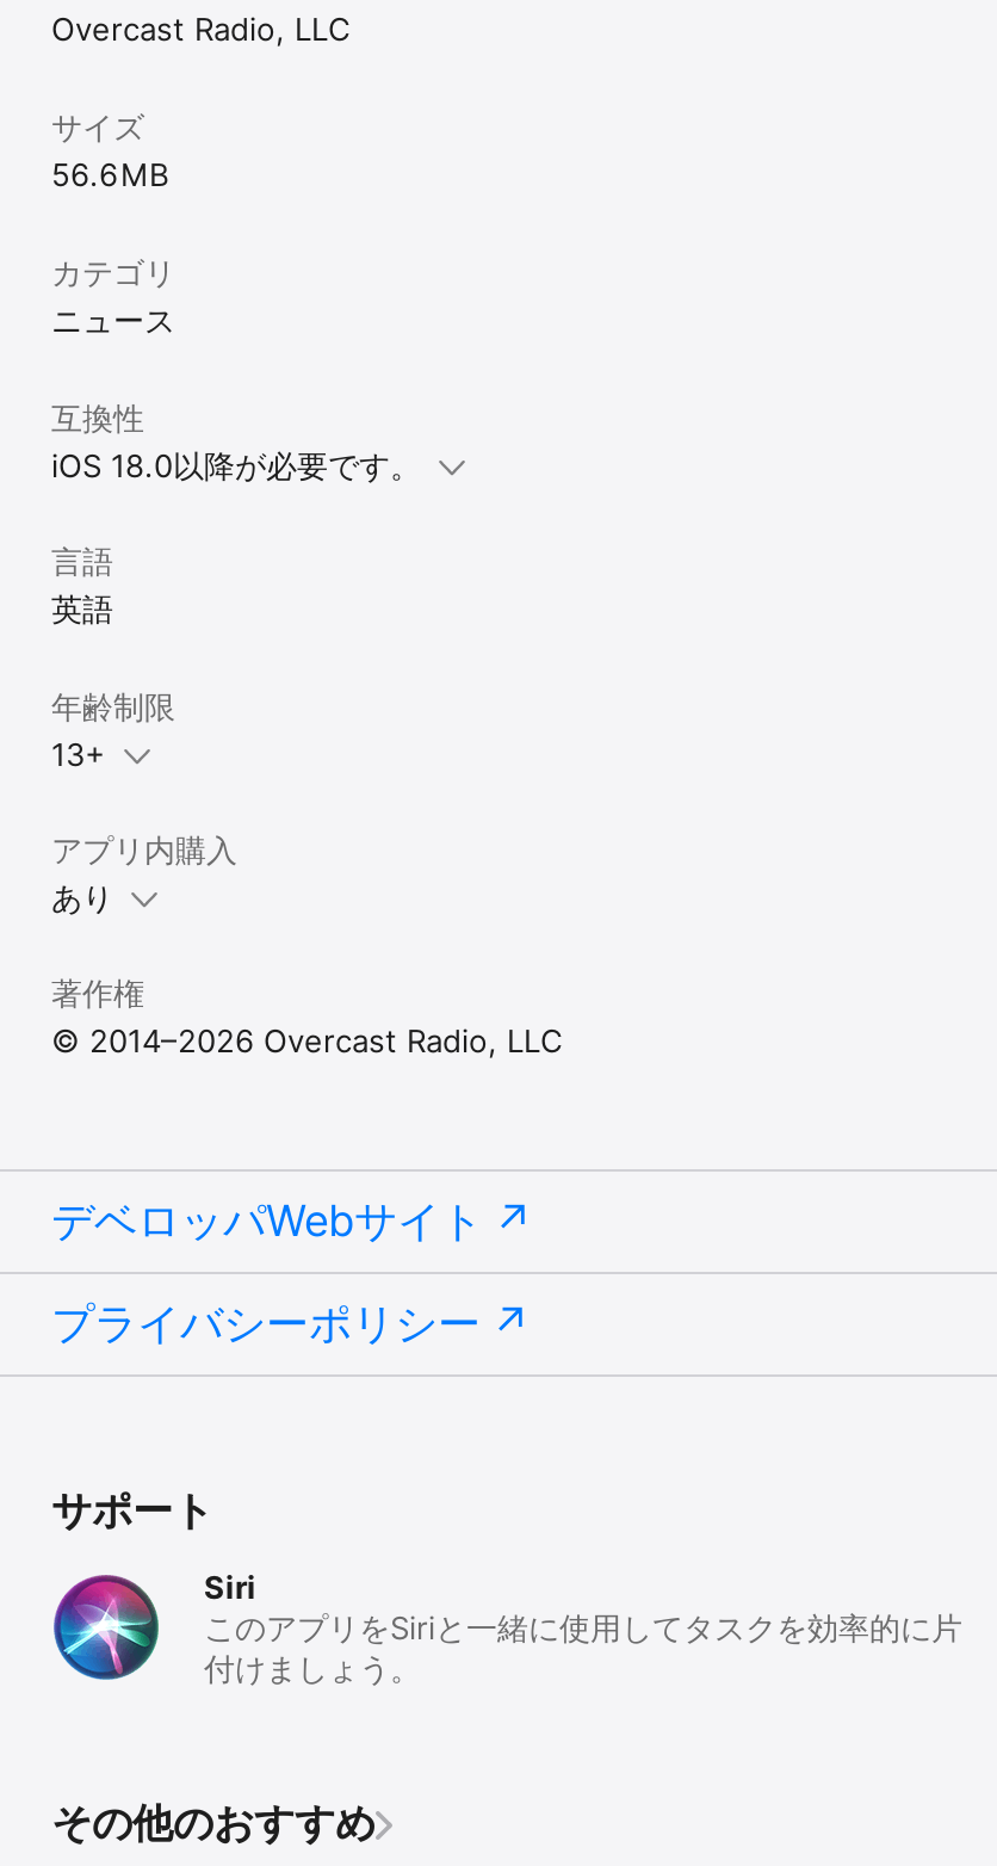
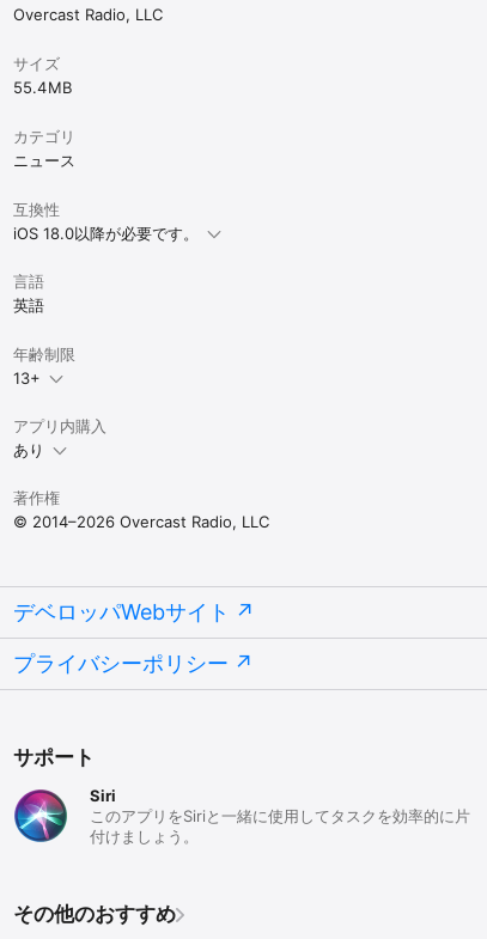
- 56.6 MB
+ 55.4 MB
